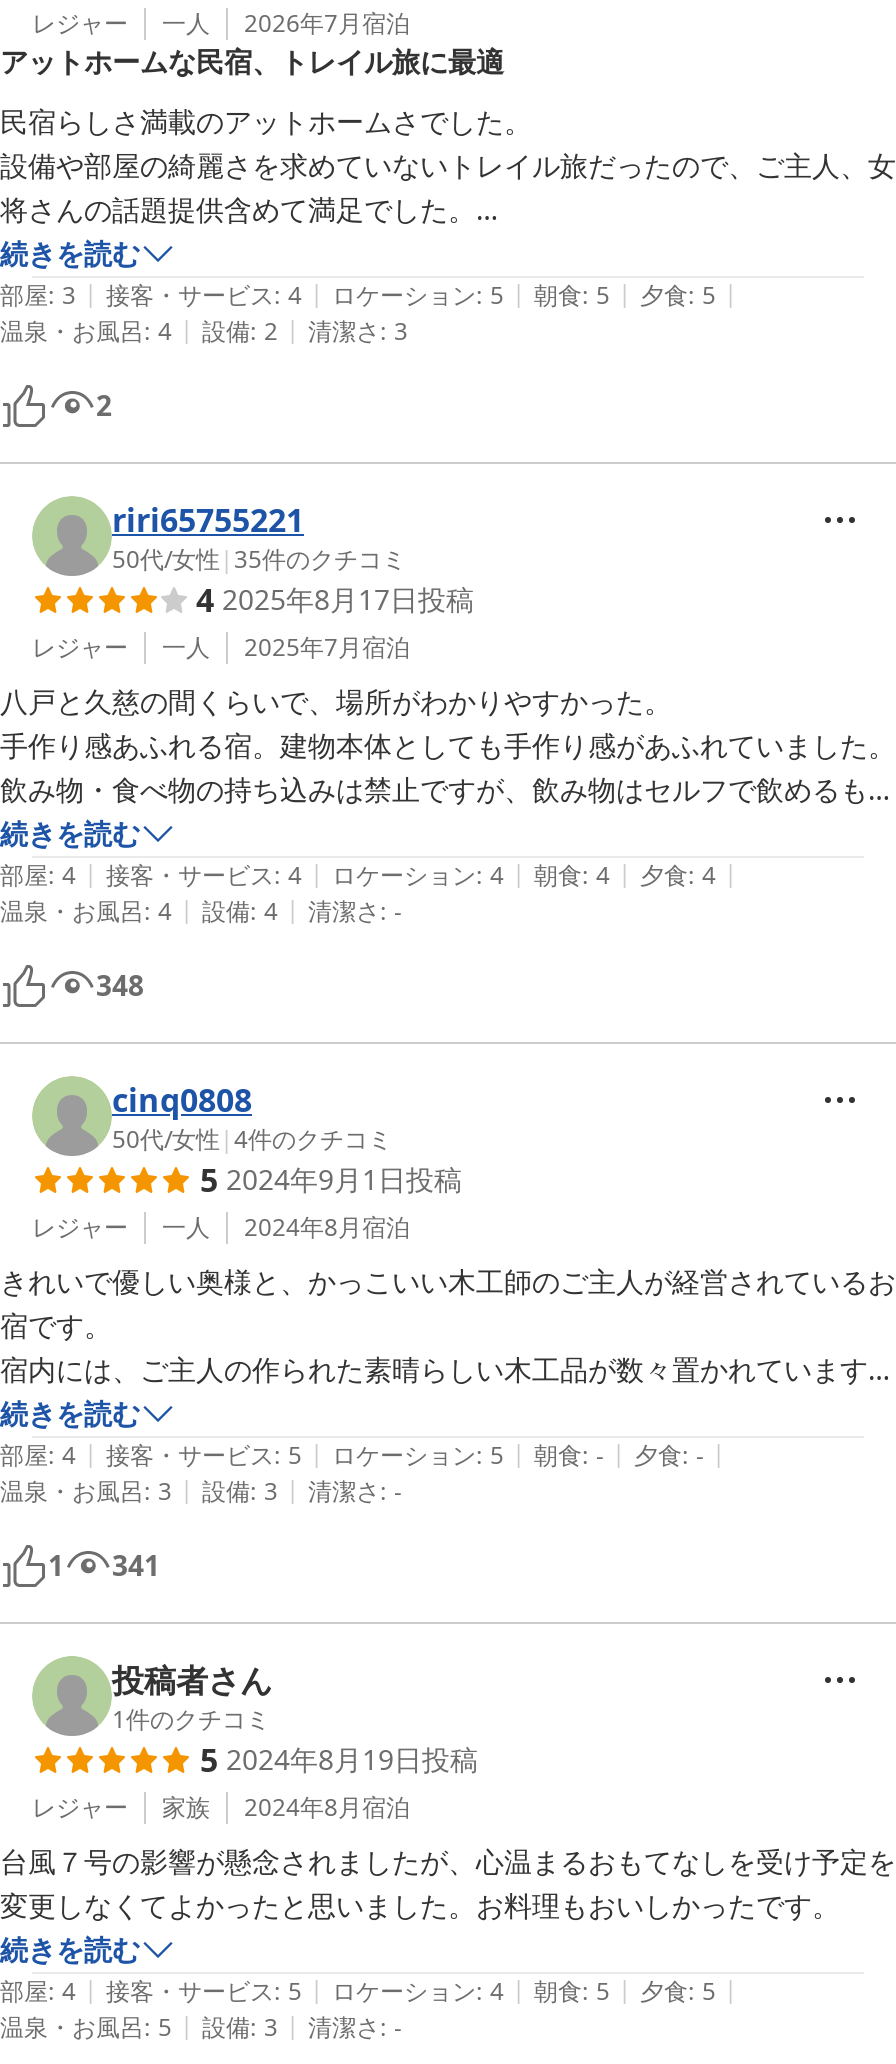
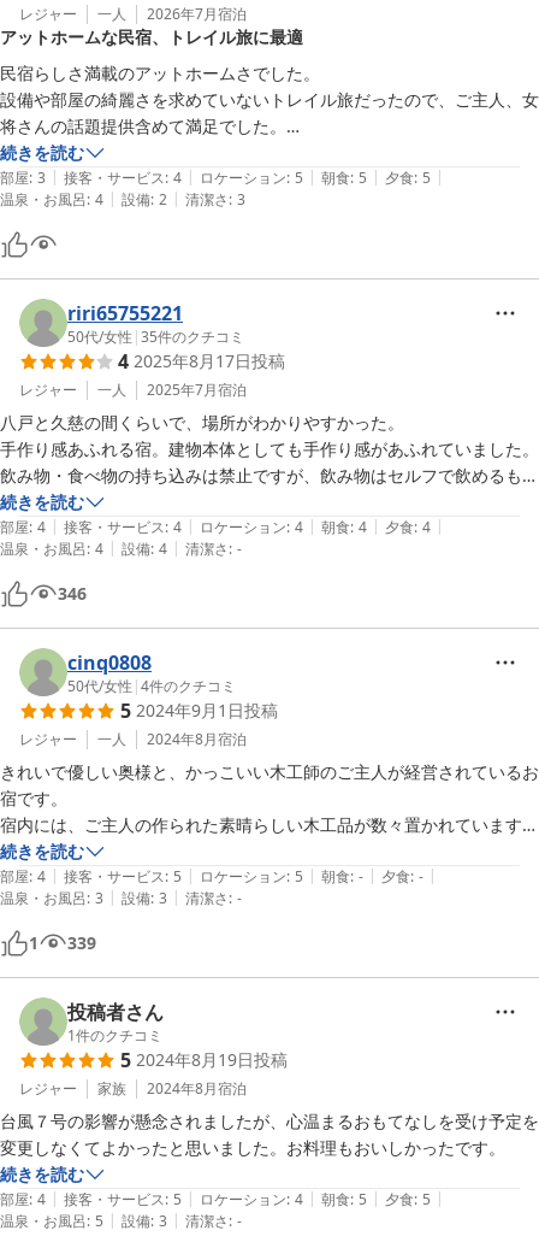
- 2

- 348
+ 346

- 1 341
+ 1 339
